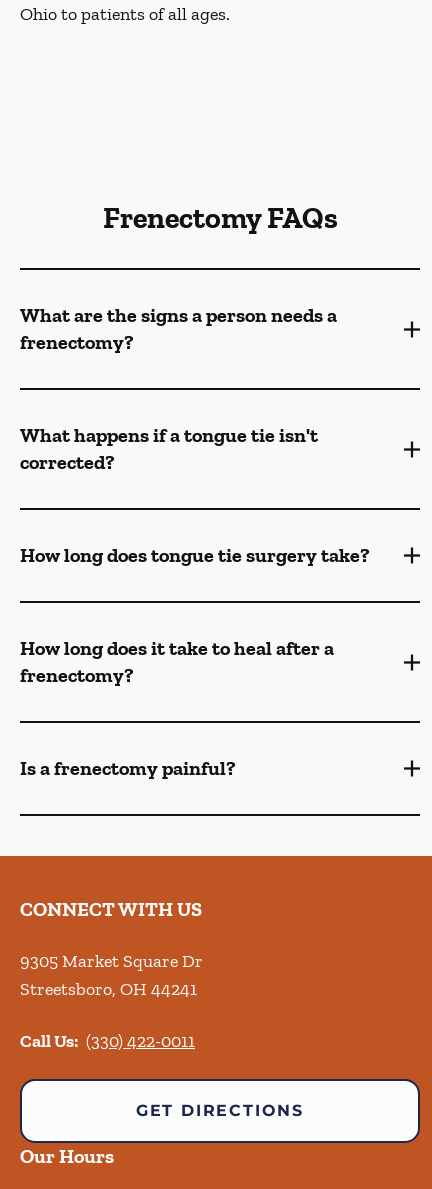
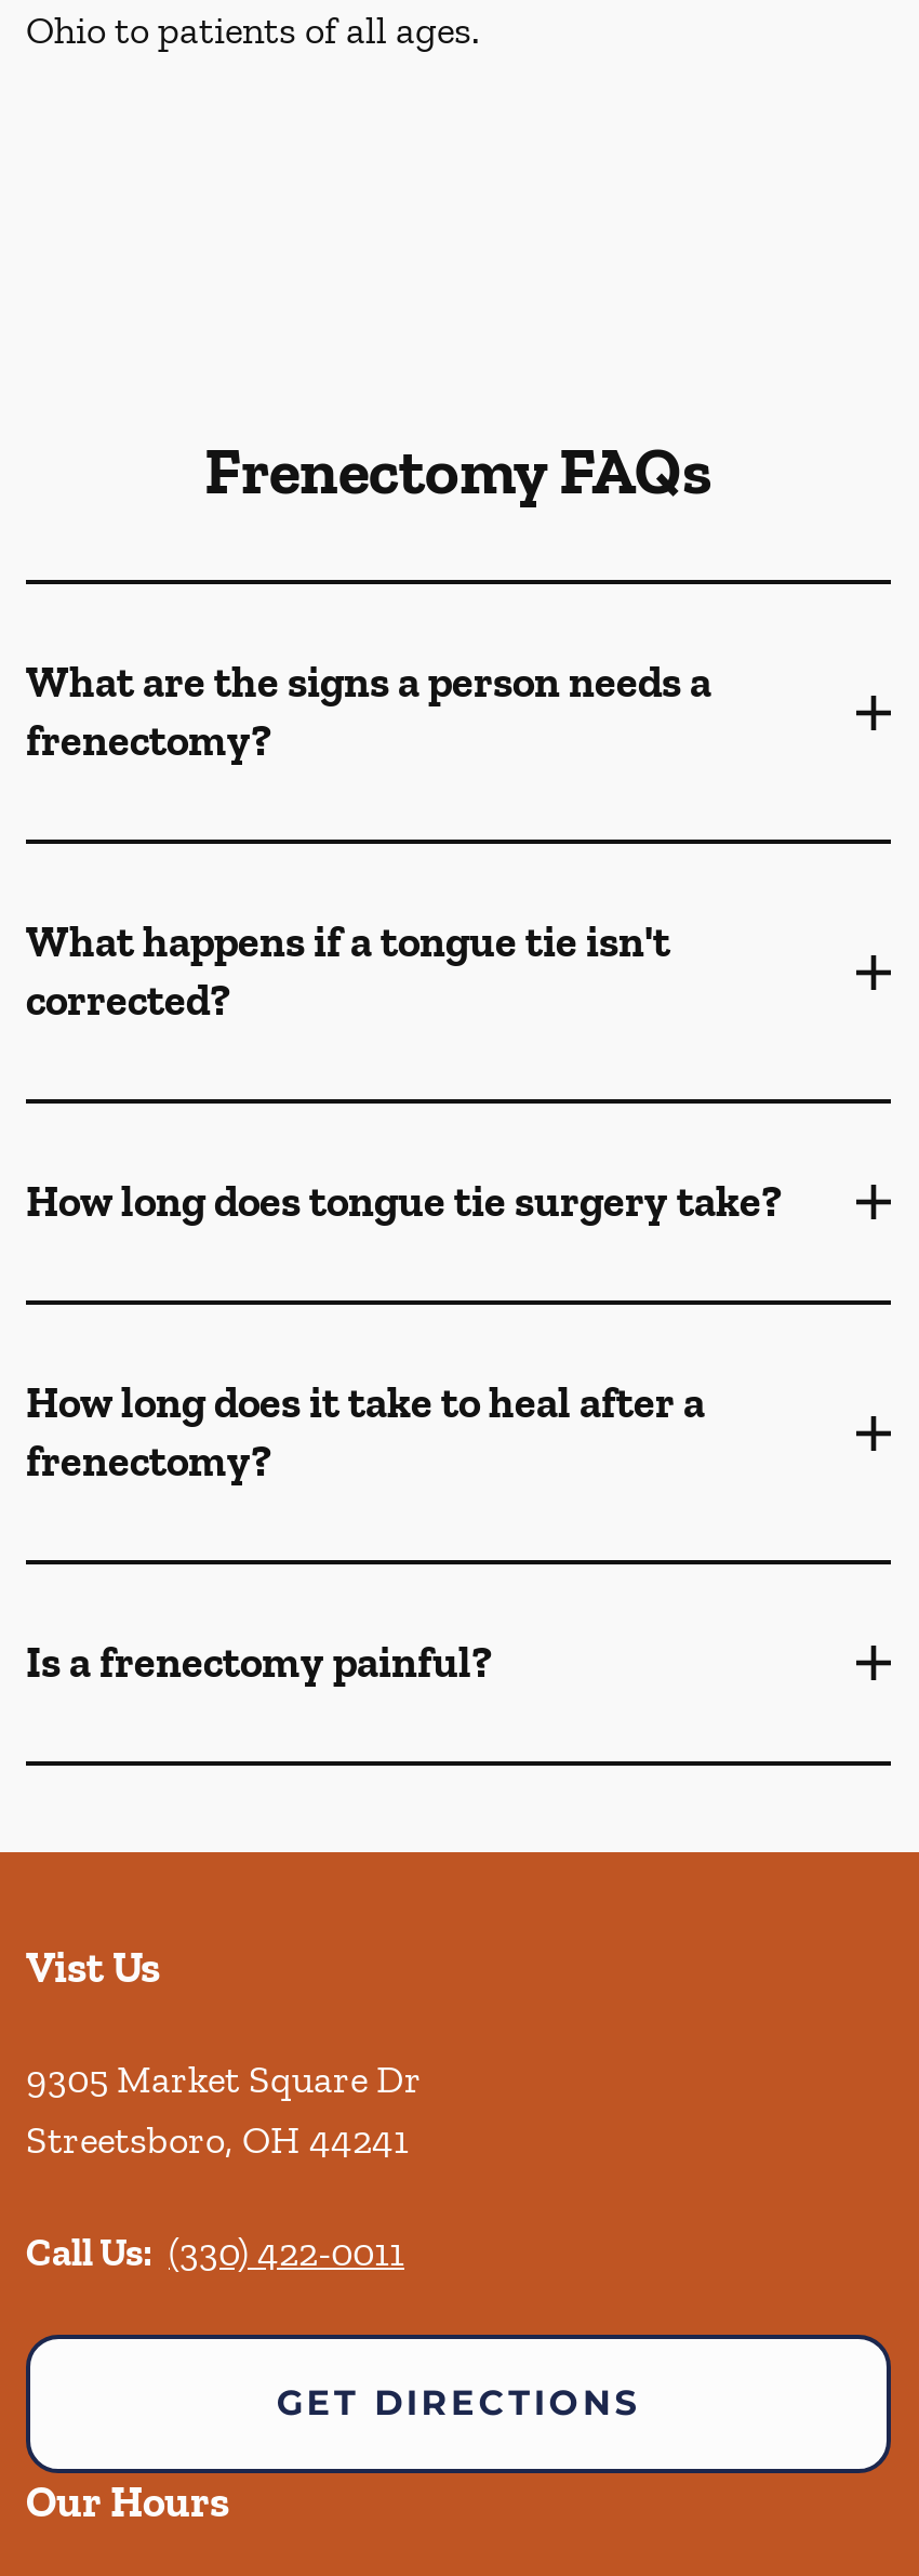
- CONNECT WITH US
+ Vist Us
